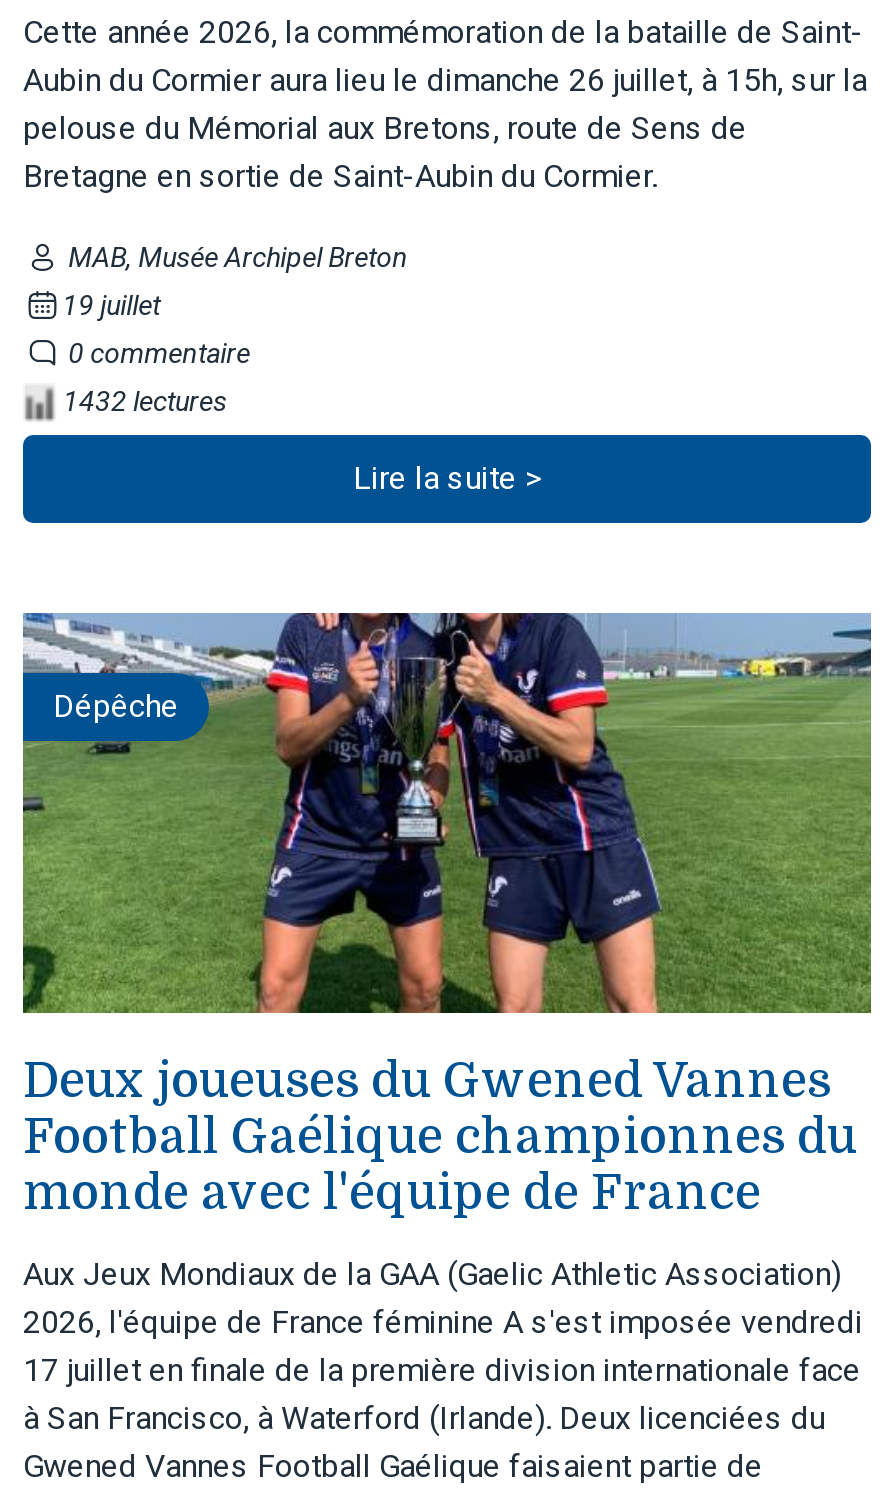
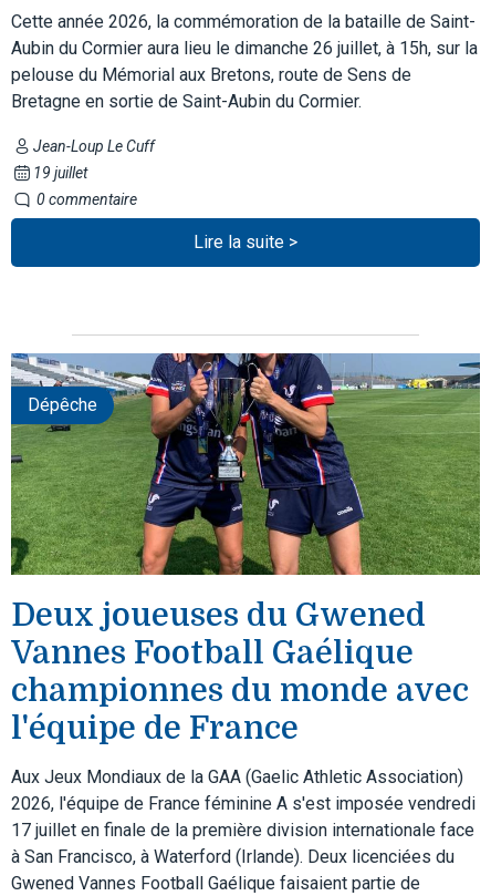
- MAB, Musée Archipel Breton
+ Jean-Loup Le Cuff

- 1432 lectures

moved up: Lire la suite >
